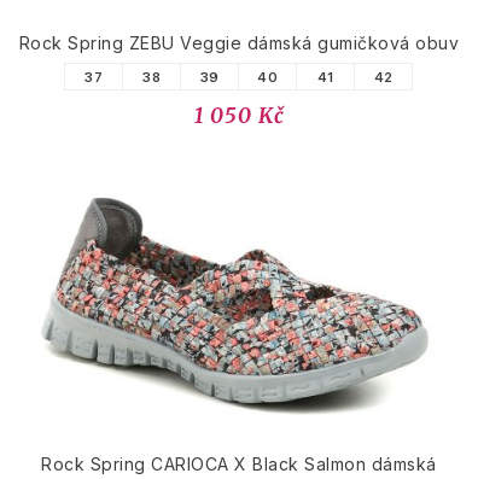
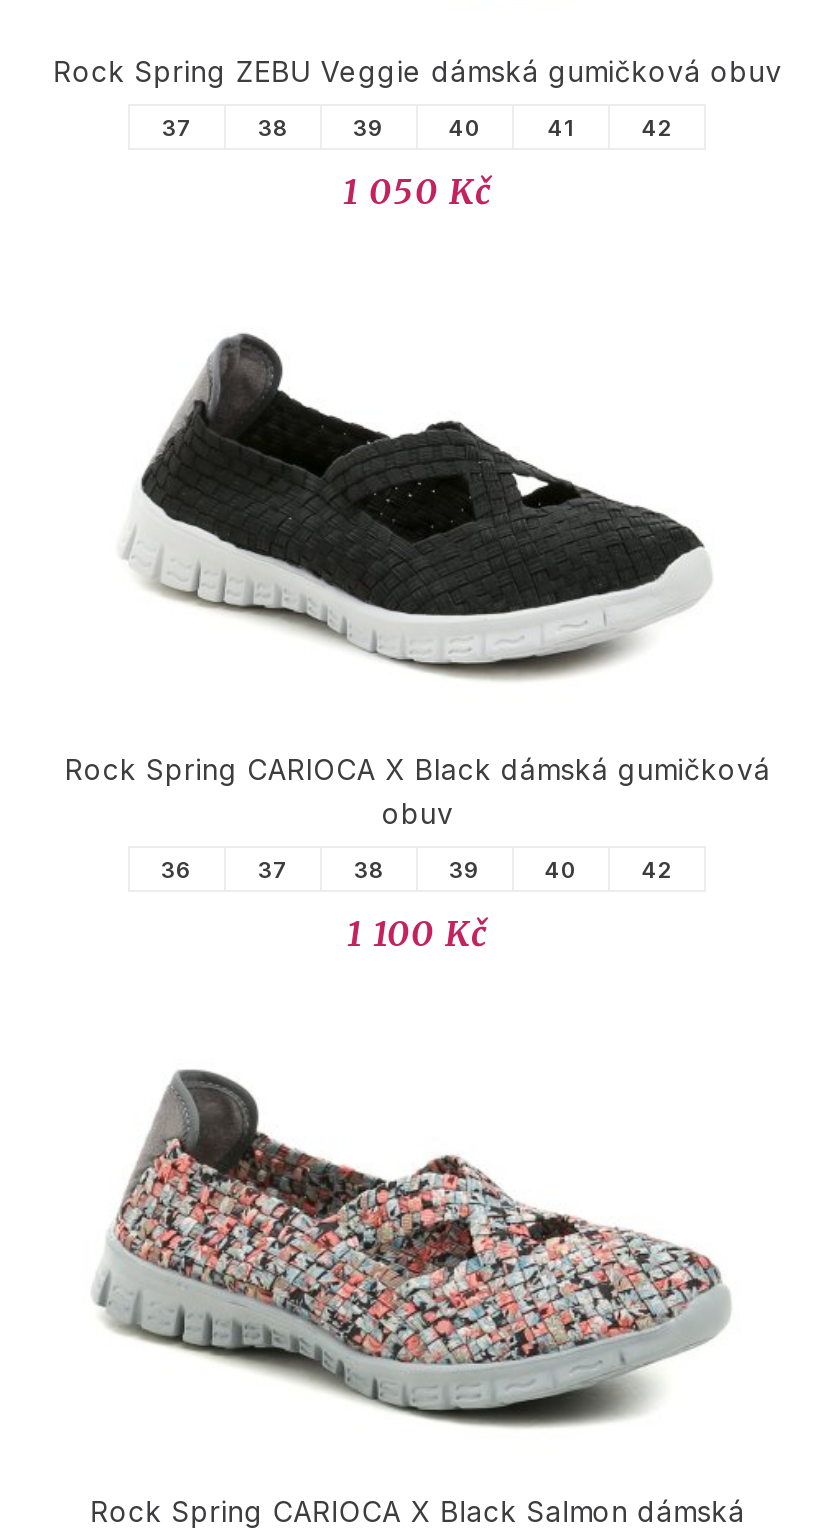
+ [image]
+ Rock Spring CARIOCA X Black dámská gumičková
+ obuv
+ 36
+ 37
+ 38
+ 39
+ 40
+ 42
+ 1 100 Kč
